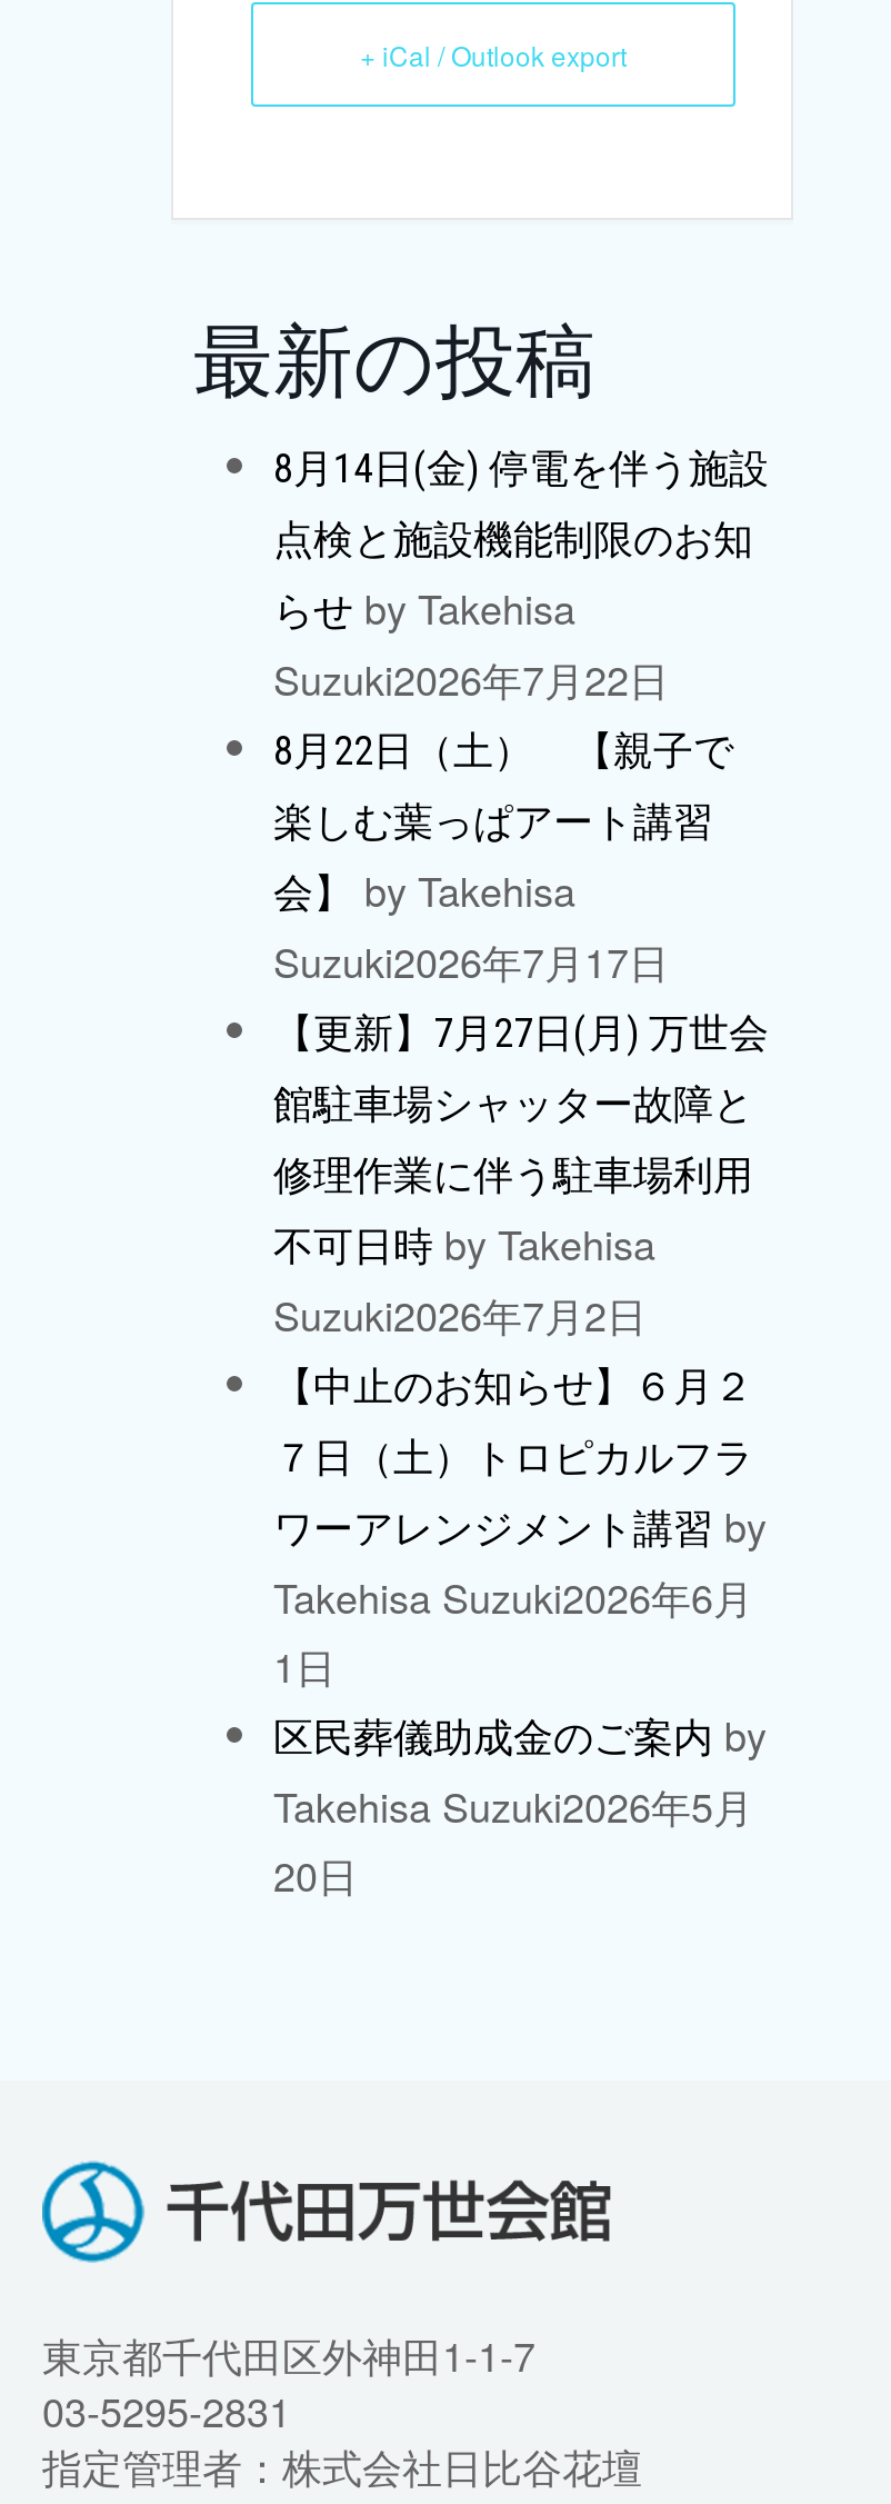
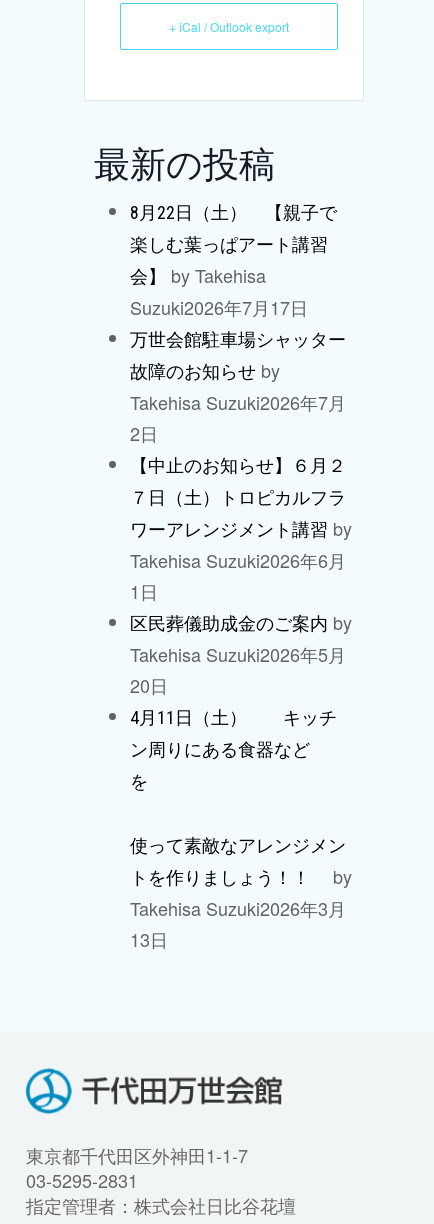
- 8月14日(金) 停電を伴う施設
- 点検と施設機能制限のお知
- らせby Takehisa
- Suzuki2026年7月22日

moved up: 8月22日（土） 【親子で | 楽しむ葉っぱアート講習 | 会】by Takehisa | Suzuki2026年7月17日

- 【更新】7月27日(月) 万世会
- 館駐車場シャッター故障と
- 修理作業に伴う駐車場利用
- 不可日時by Takehisa
- Suzuki2026年7月2日
+ 万世会館駐車場シャッター
+ 故障のお知らせby
+ Takehisa Suzuki2026年7月
+ 2日

moved up: 【中止のお知らせ】６月２ | ７日（土）トロピカルフラ | ワーアレンジメント講習by | Takehisa Suzuki2026年6月 | 1日 | 区民葬儀助成金のご案内by | Takehisa Suzuki2026年5月 | 20日

+ 4月11日（土） キッチ
+ ン周りにある食器など
+ を
+ 使って素敵なアレンジメン
+ トを作りましょう！！by
+ Takehisa Suzuki2026年3月
+ 13日
